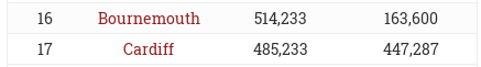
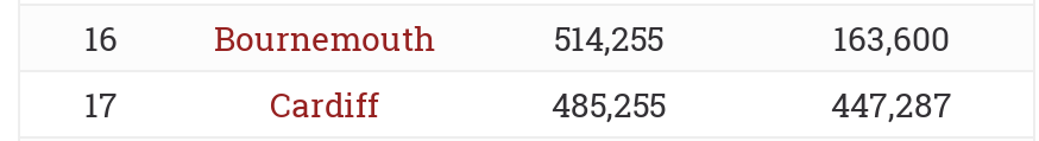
- 514,233
+ 514,255

- 485,233
+ 485,255
